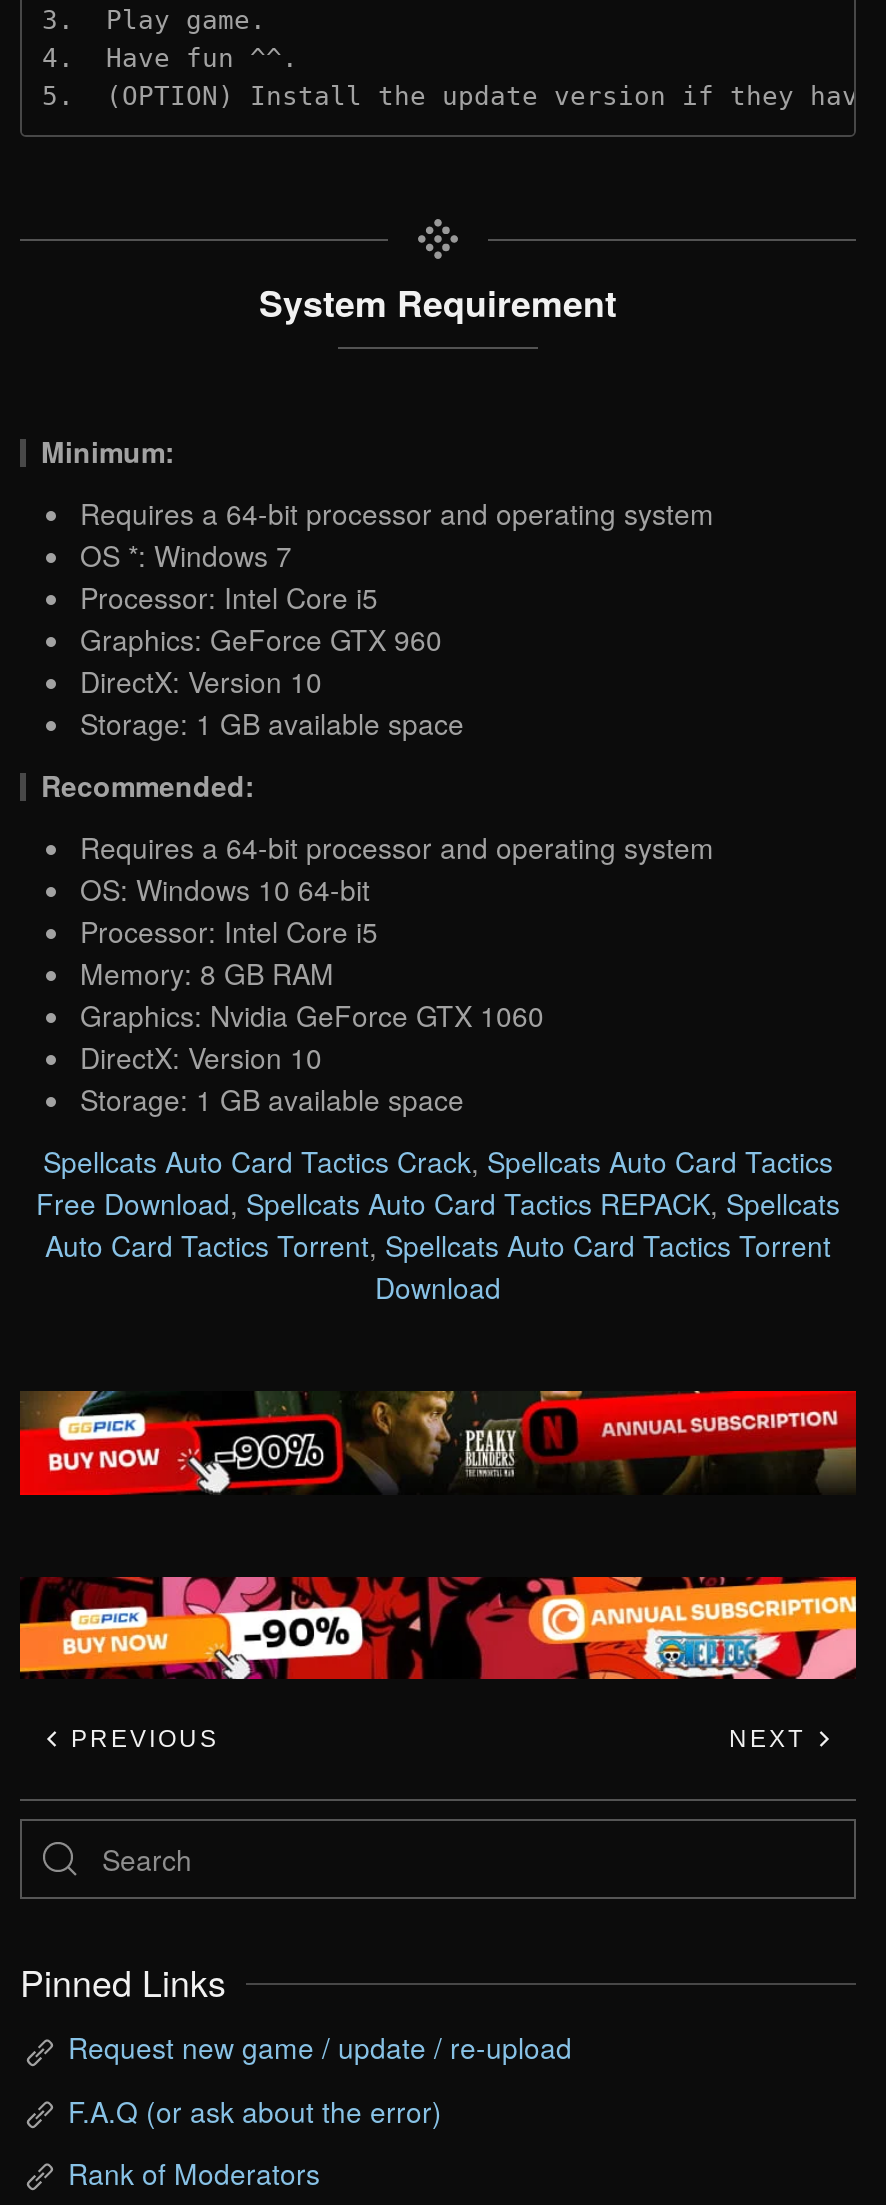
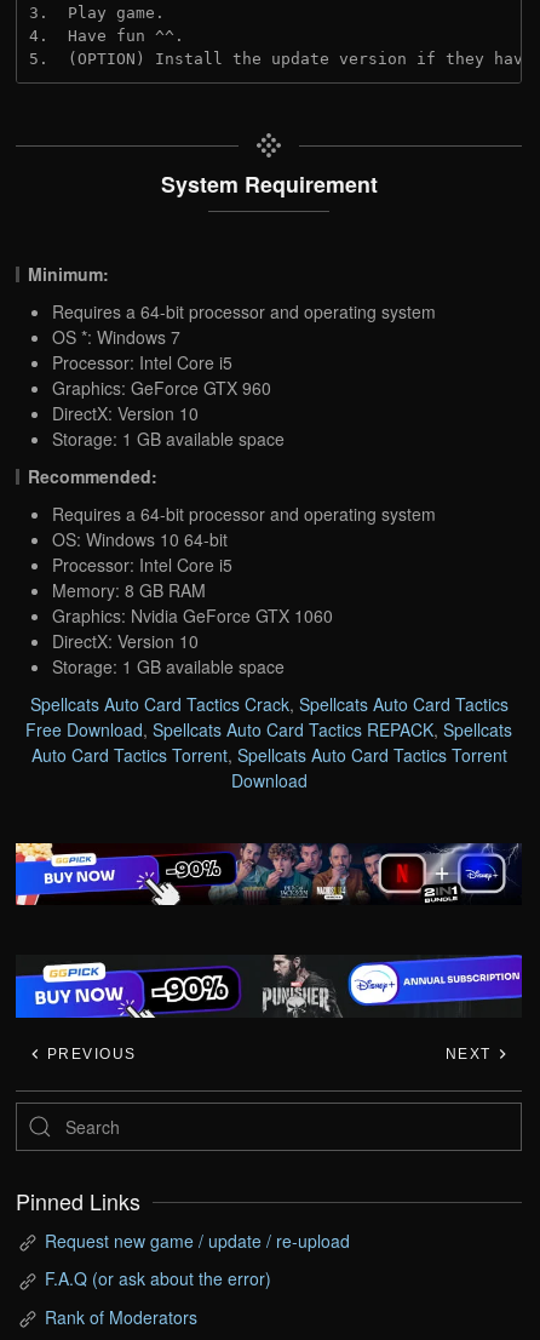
- [image]
+ [image]

- [image]
+ [image]
